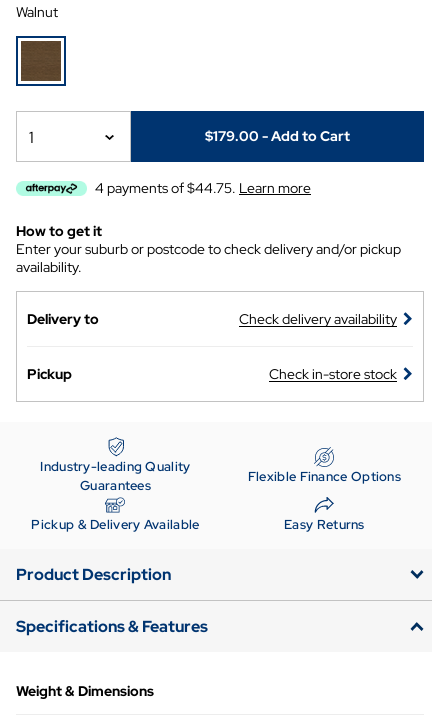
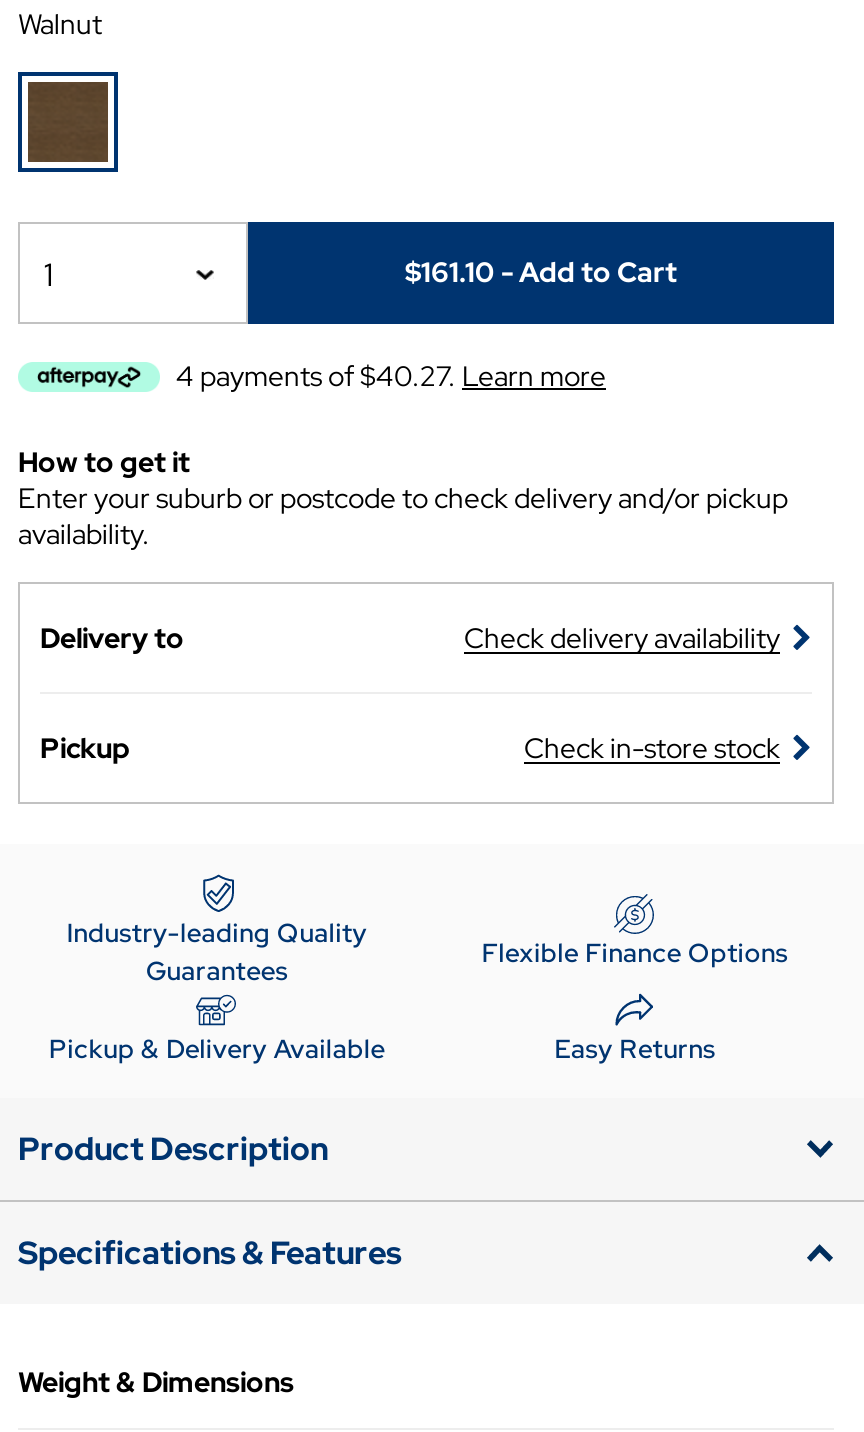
- $179.00 - Add to Cart
+ $161.10 - Add to Cart

- 4 payments of $44.75. Learn more
+ 4 payments of $40.27. Learn more
